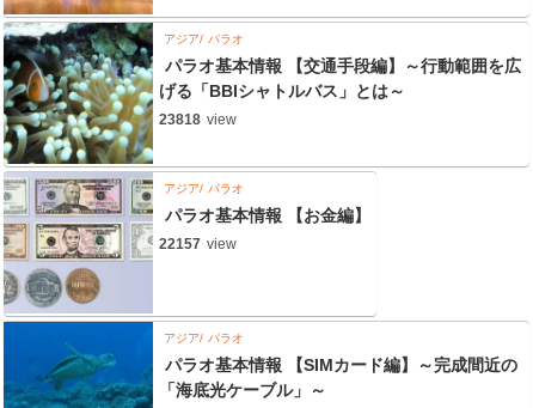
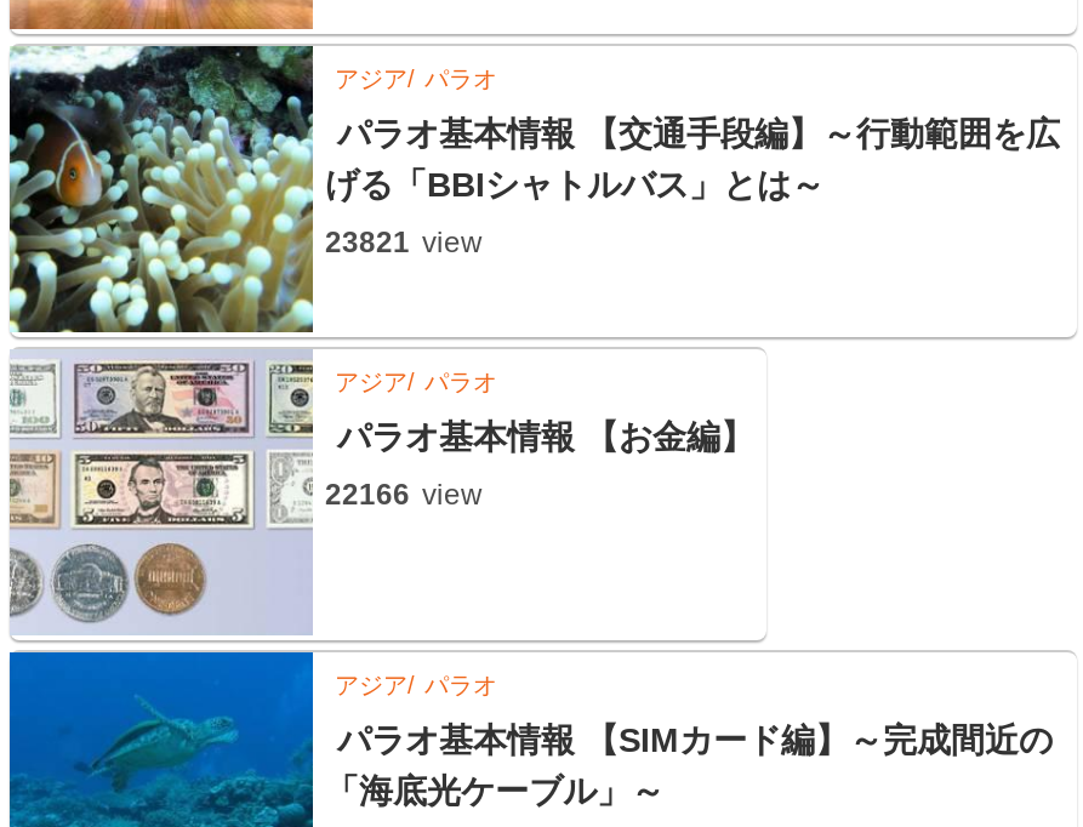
- 23818 view
+ 23821 view

- 22157 view
+ 22166 view
